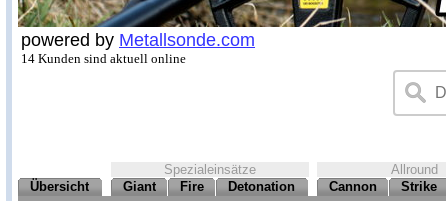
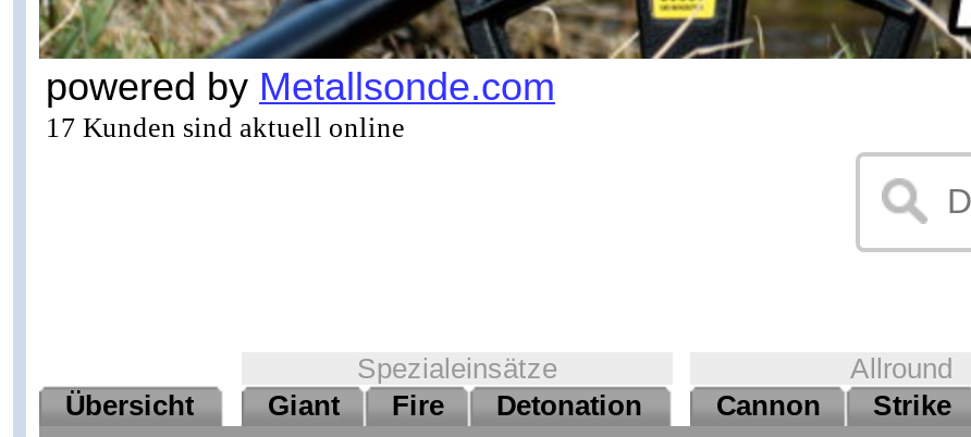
- 14 Kunden sind aktuell online
+ 17 Kunden sind aktuell online
